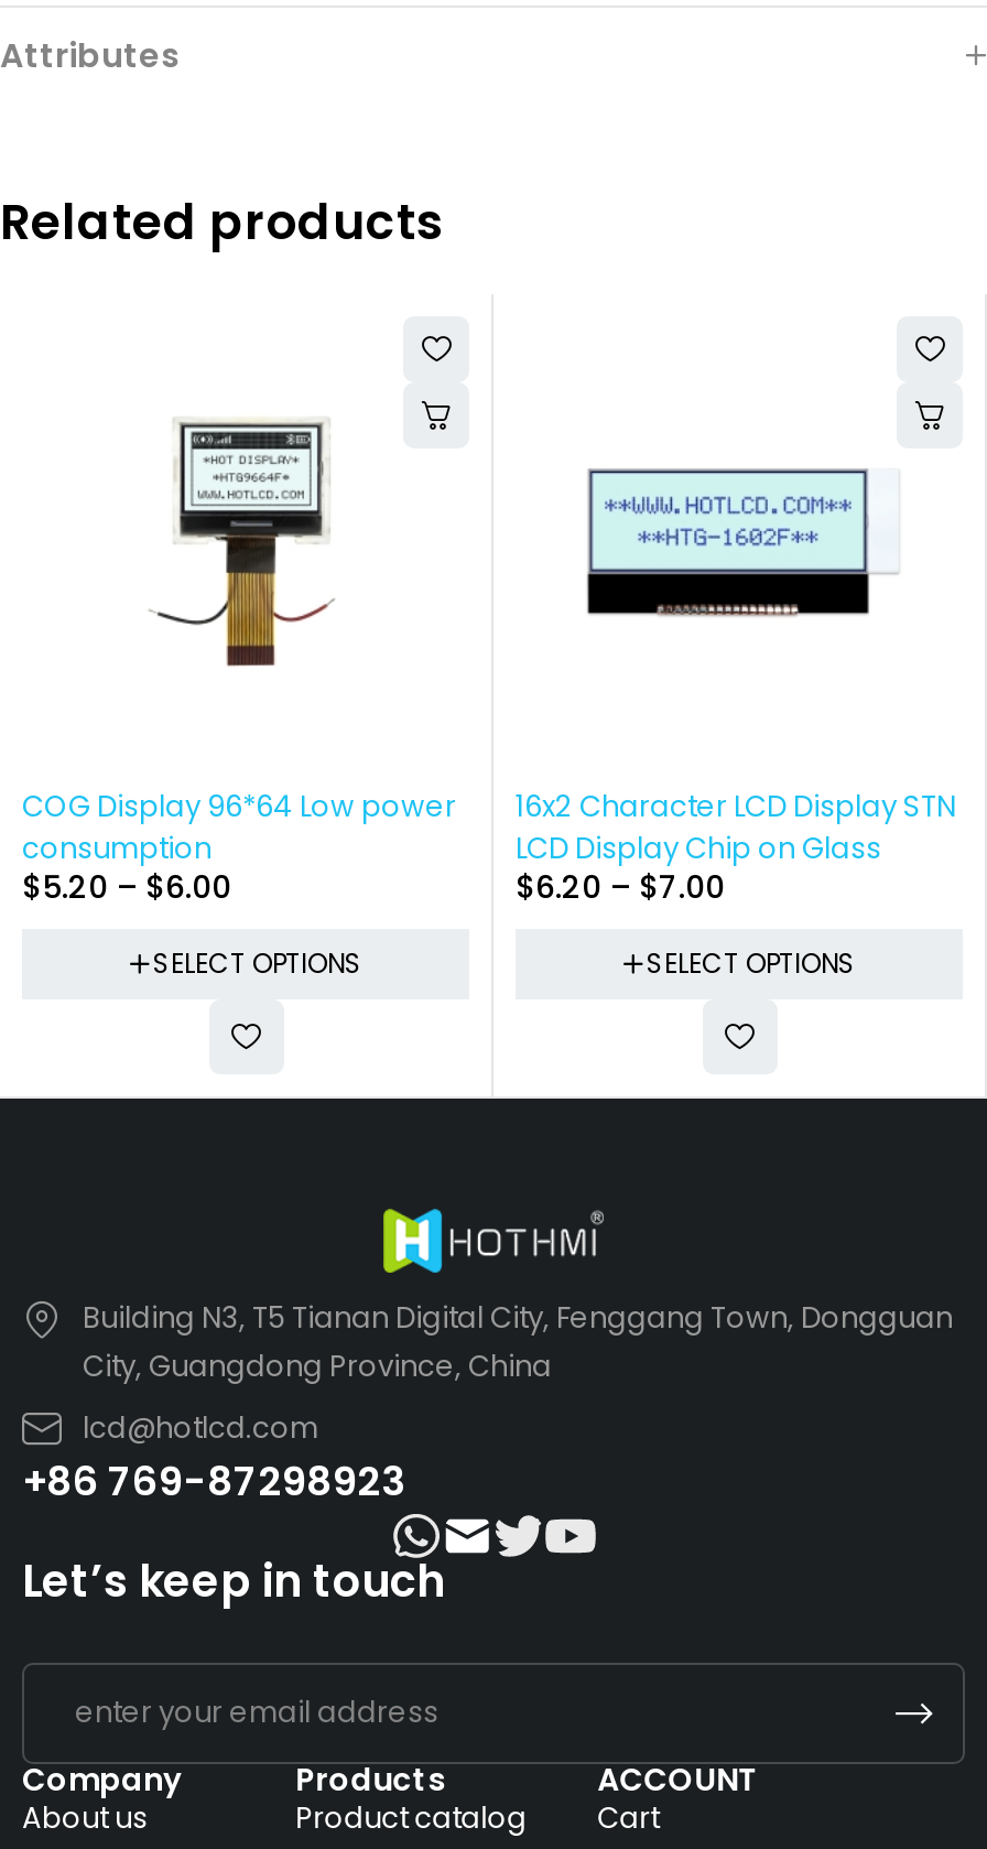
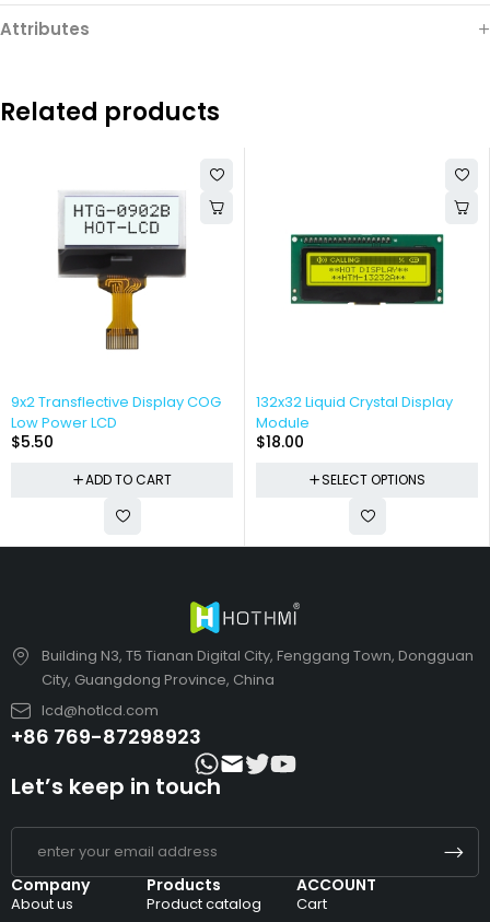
- [image]
- COG Display 96*64 Low power
- consumption
- $5.20 –$6.00
+ [image]
+ 9x2 Transflective Display COG
+ Low Power LCD
+ $5.50

- [image]
+ [image]

- 16x2 Character LCD Display STN
- LCD Display Chip on Glass
- $6.20 – $7.00
+ 132x32 Liquid Crystal Display
+ Module
+ $18.00

- SELECT OPTIONS
+ ADD TO CART
